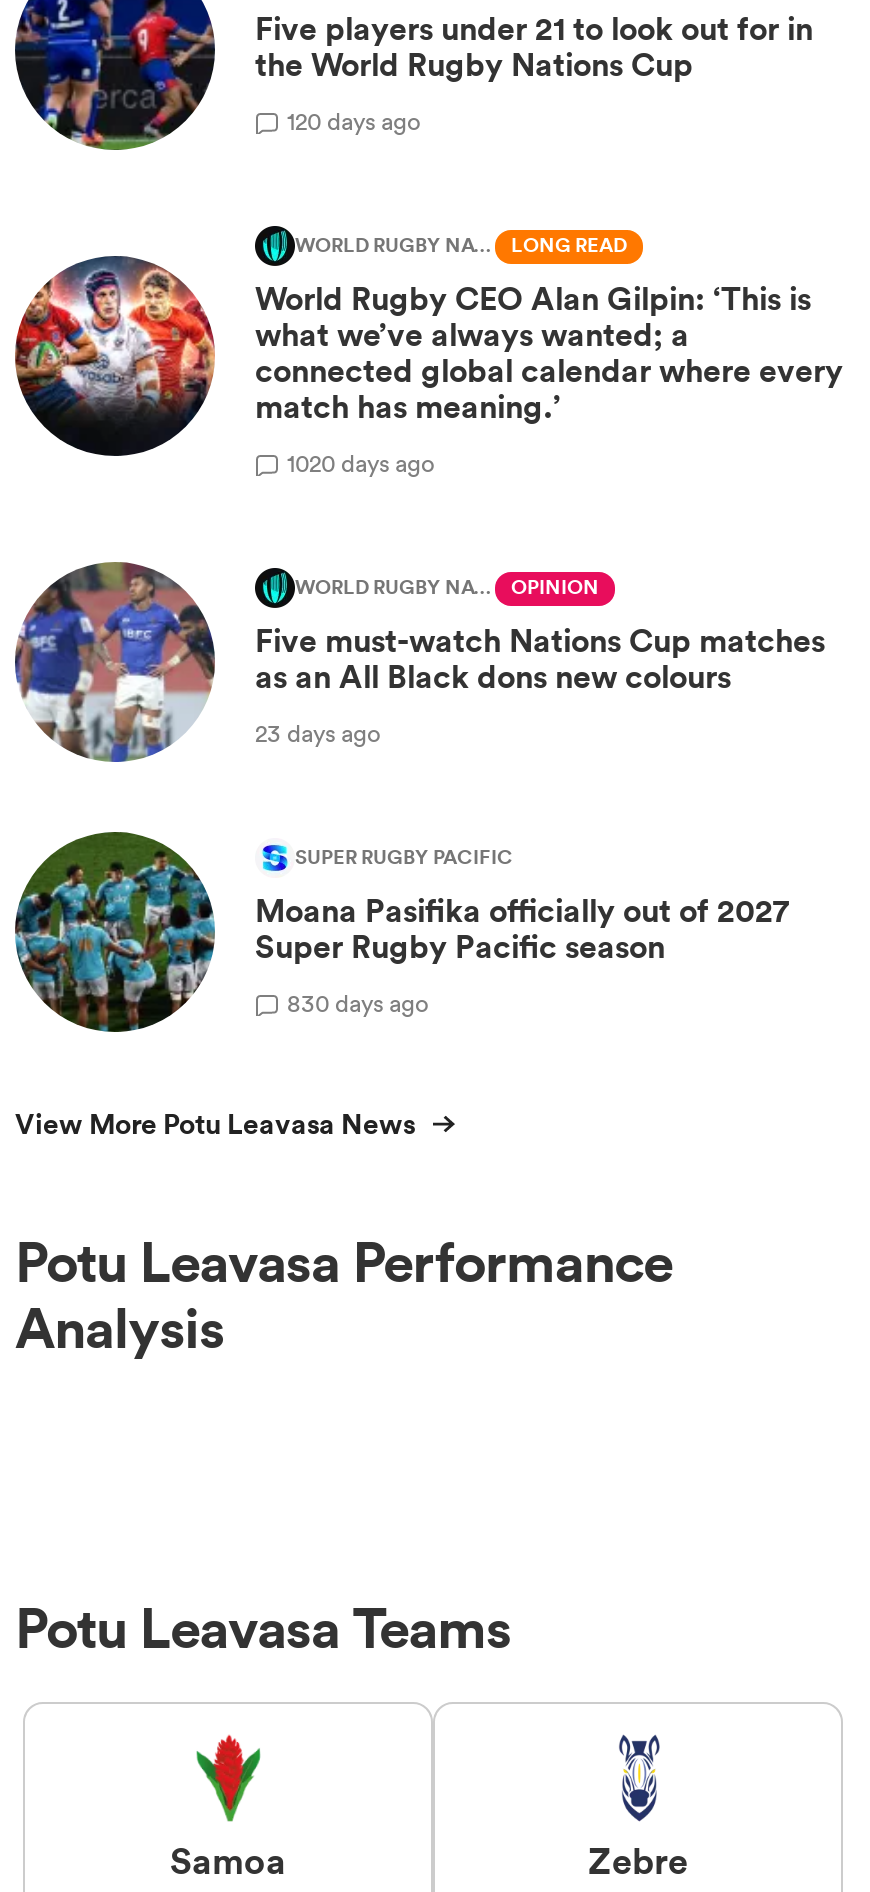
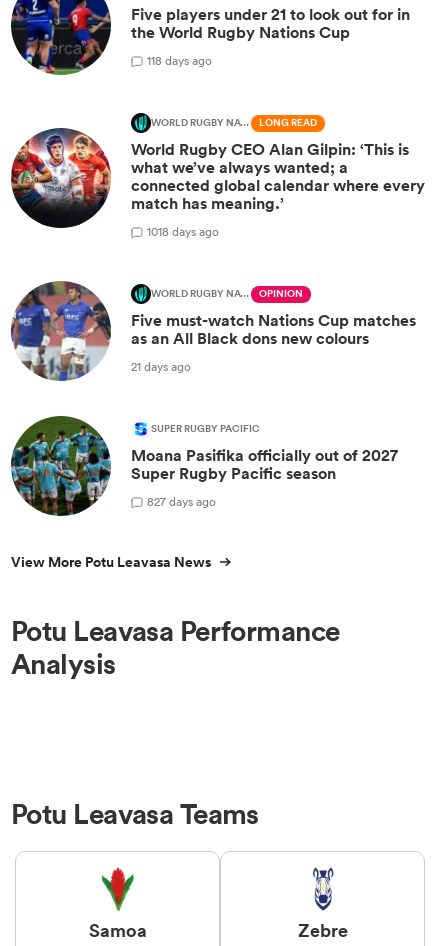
- 120 days ago
+ 118 days ago

- 1020 days ago
+ 1018 days ago

- 23 days ago
+ 21 days ago

- 830 days ago
+ 827 days ago
